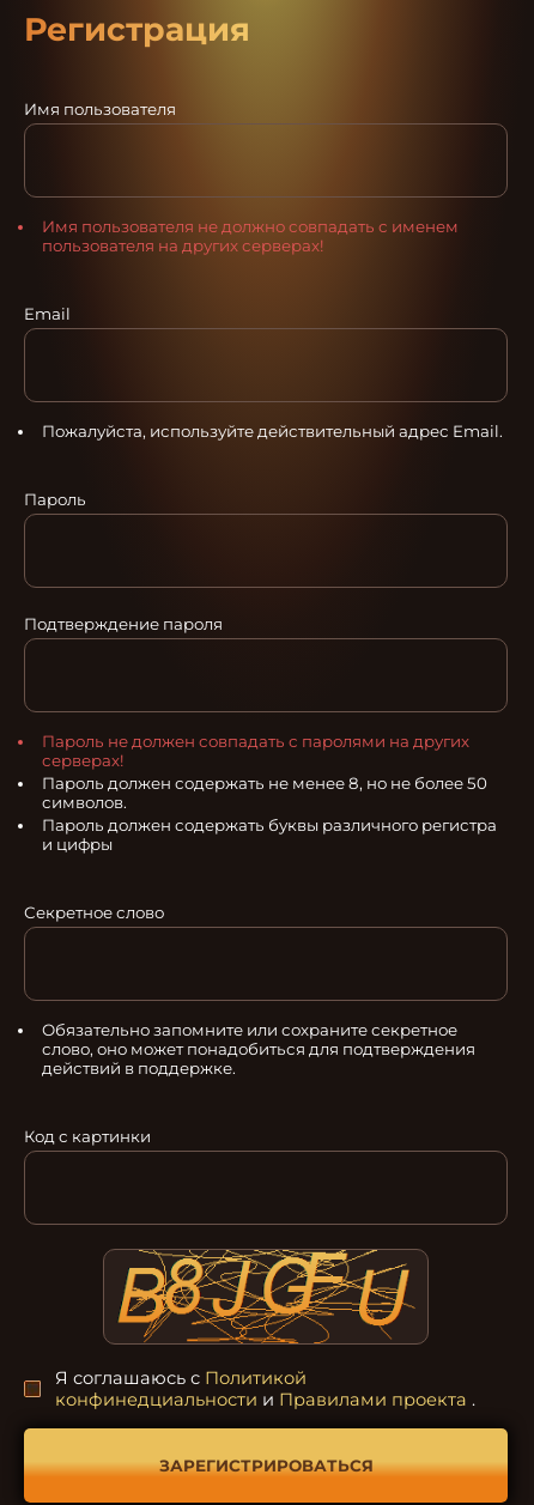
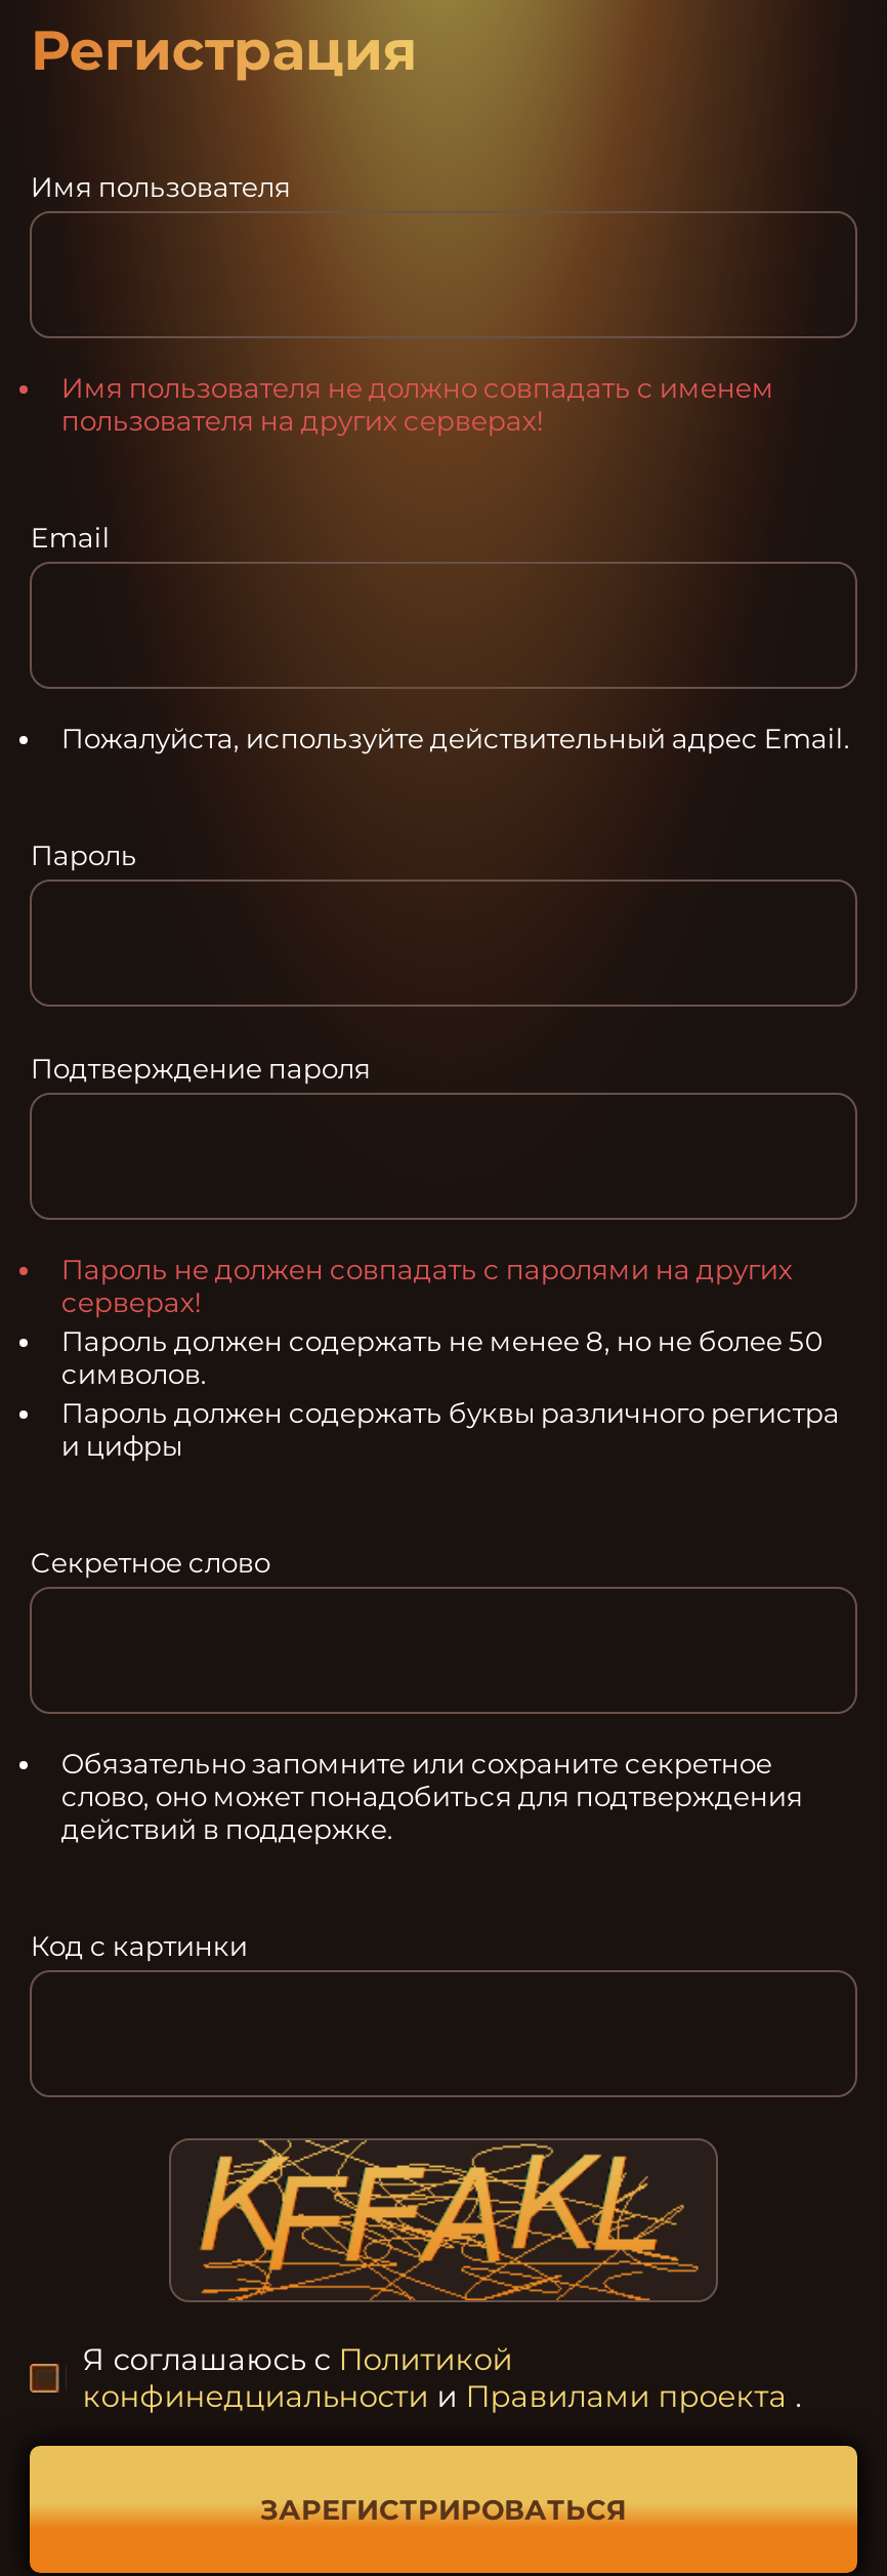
- [image]
+ [image]
